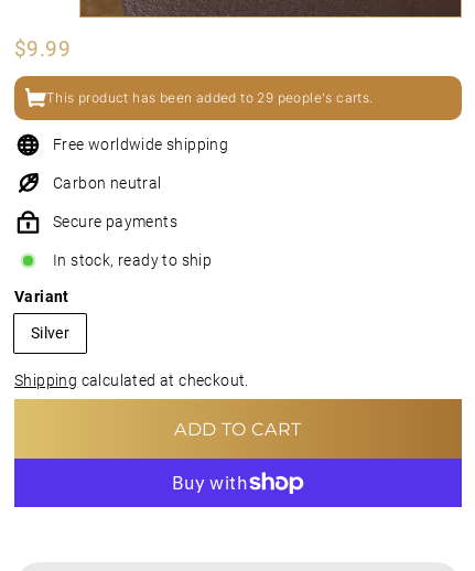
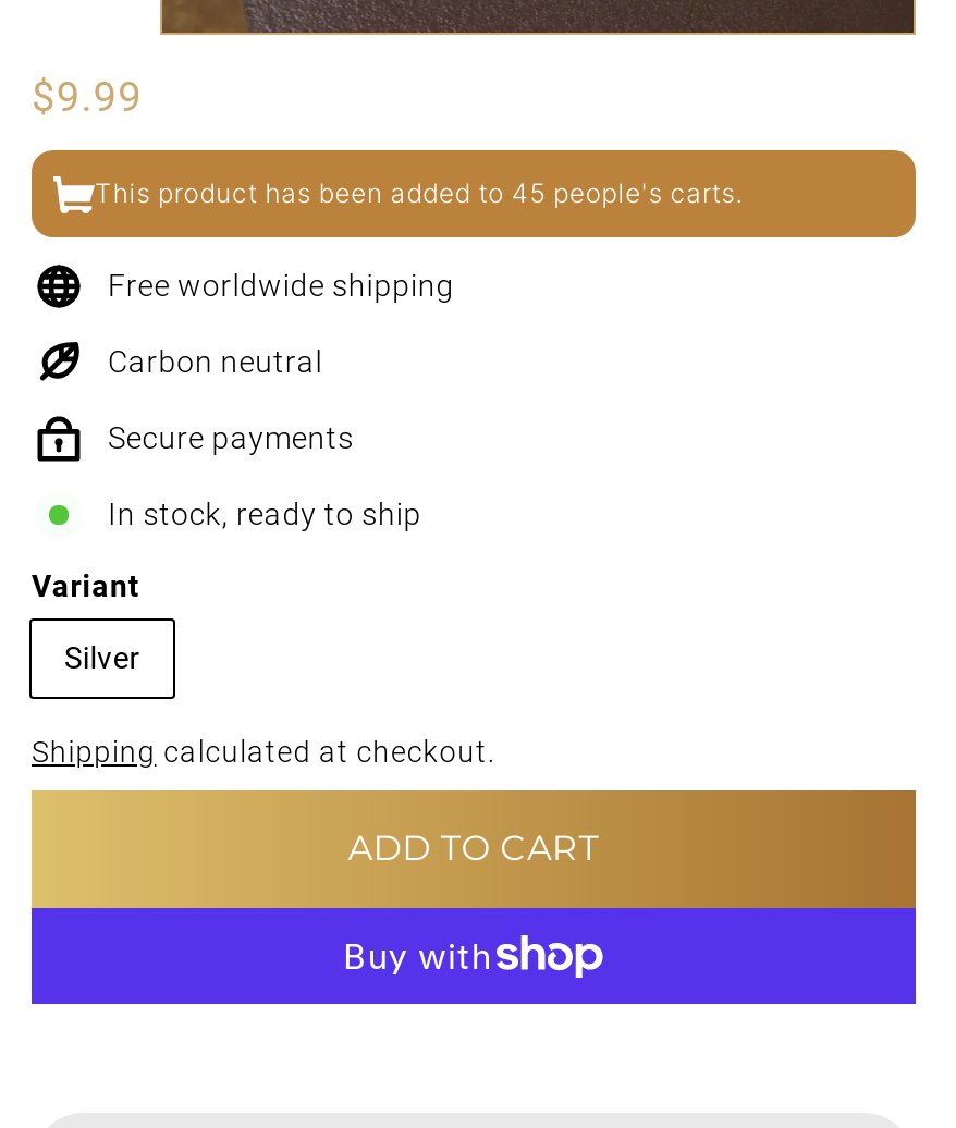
- This product has been added to 29 people's carts.
+ This product has been added to 45 people's carts.
